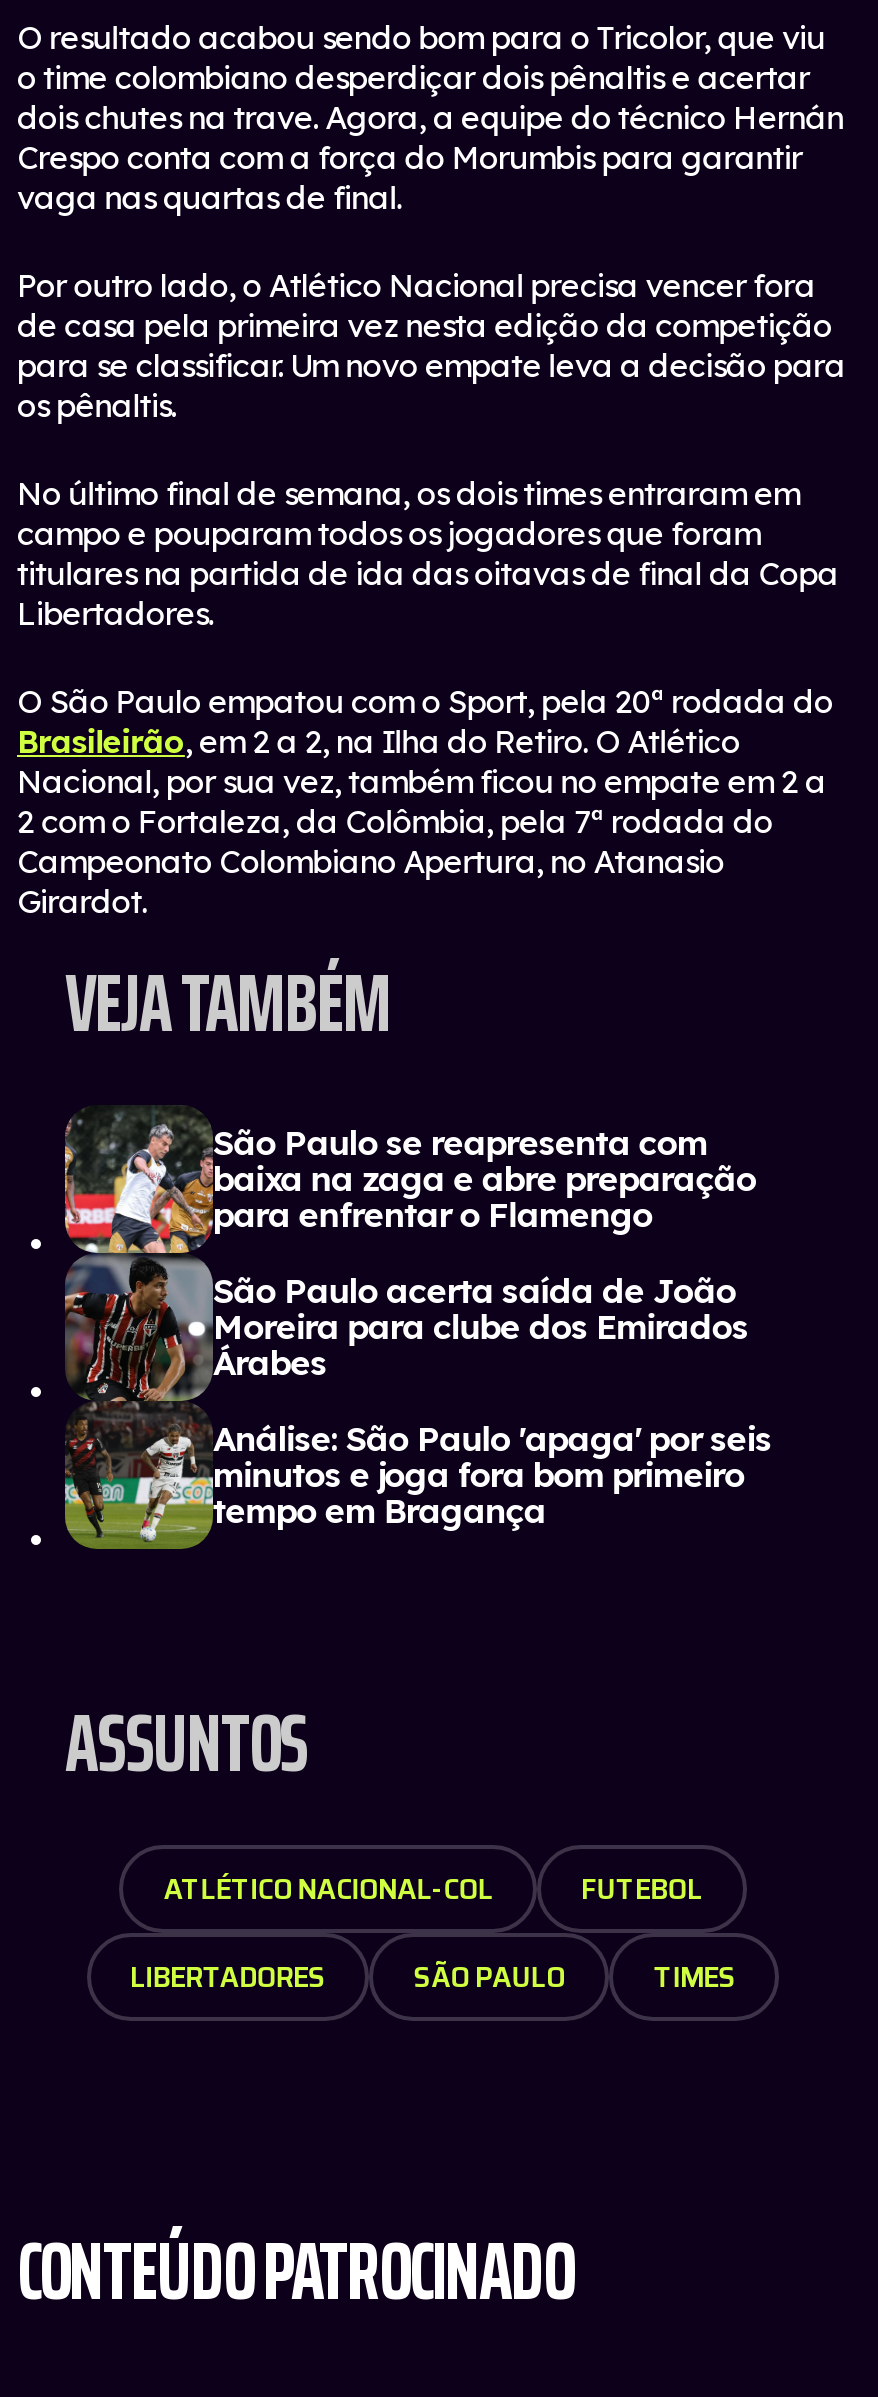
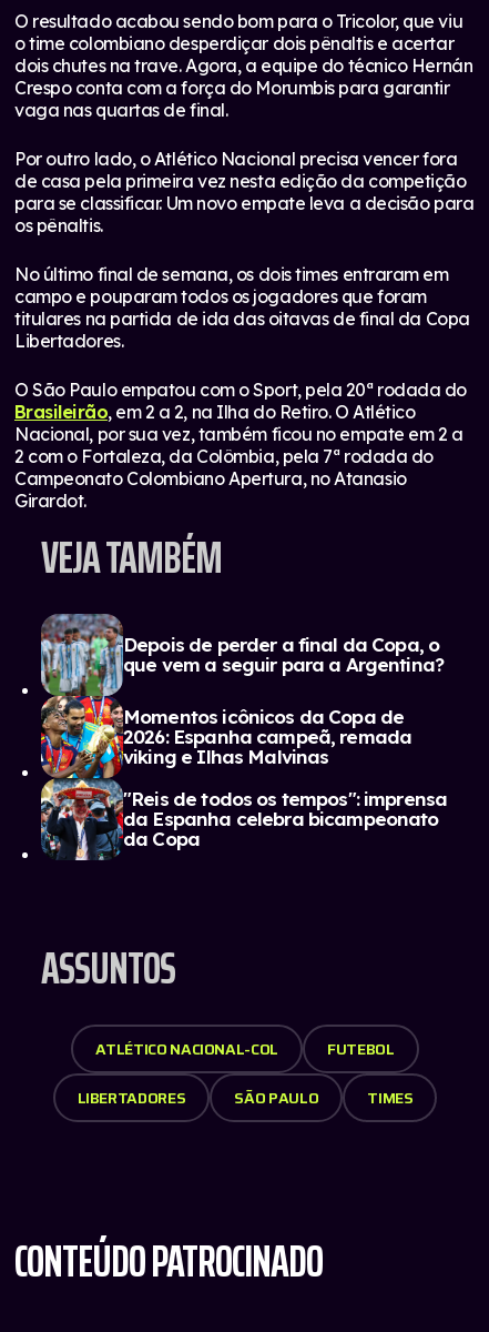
- [image]
- São Paulo se reapresenta com
- baixa na zaga e abre preparação
- para enfrentar o Flamengo
+ [image]
+ Depois de perder a final da Copa, o
+ que vem a seguir para a Argentina?

- São Paulo acerta saída de João
- Moreira para clube dos Emirados
- Árabes
+ Momentos icônicos da Copa de
+ 2026: Espanha campeã, remada
+ viking e Ilhas Malvinas

- Análise: São Paulo 'apaga' por seis
- minutos e joga fora bom primeiro
- tempo em Bragança
+ "Reis de todos os tempos": imprensa
+ da Espanha celebra bicampeonato
+ da Copa
